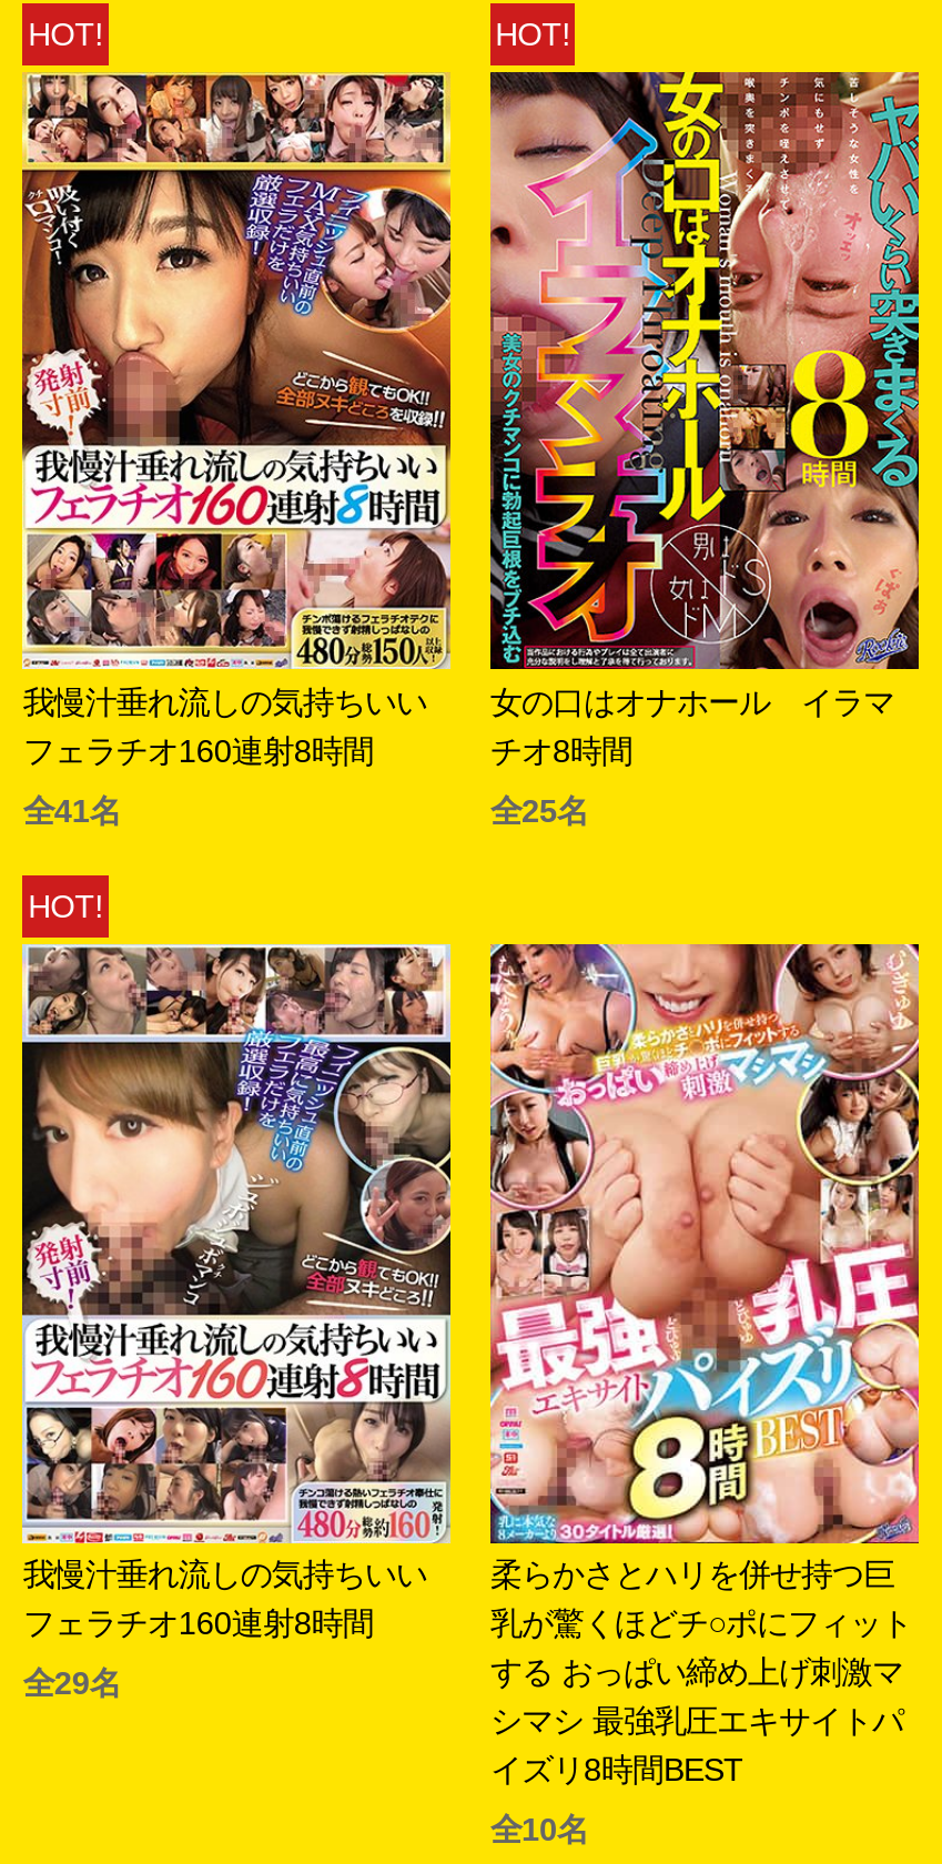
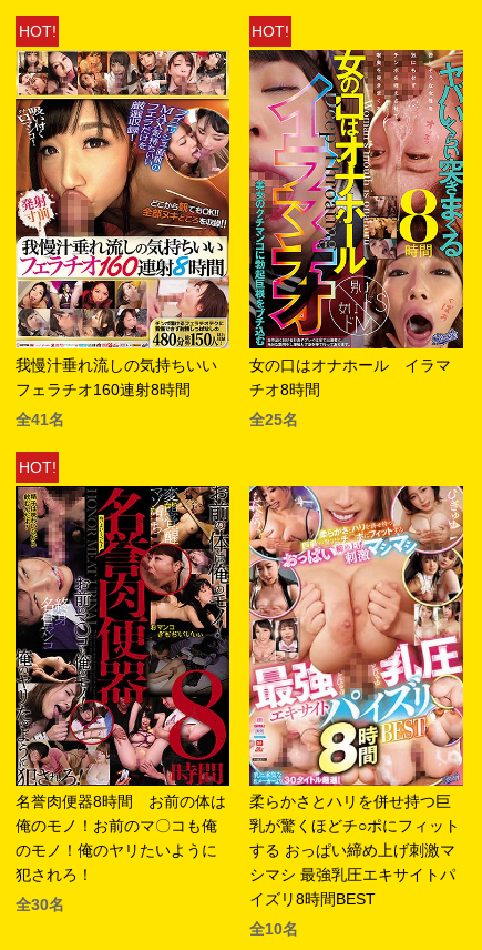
- [image]
- 我慢汁垂れ流しの気持ちいい
- フェラチオ160連射8時間
+ [image]
+ 名誉肉便器8時間 お前の体は
+ 俺のモノ！お前のマ〇コも俺
+ のモノ！俺のヤリたいように
+ 犯されろ！

- 全29名
+ 全30名
